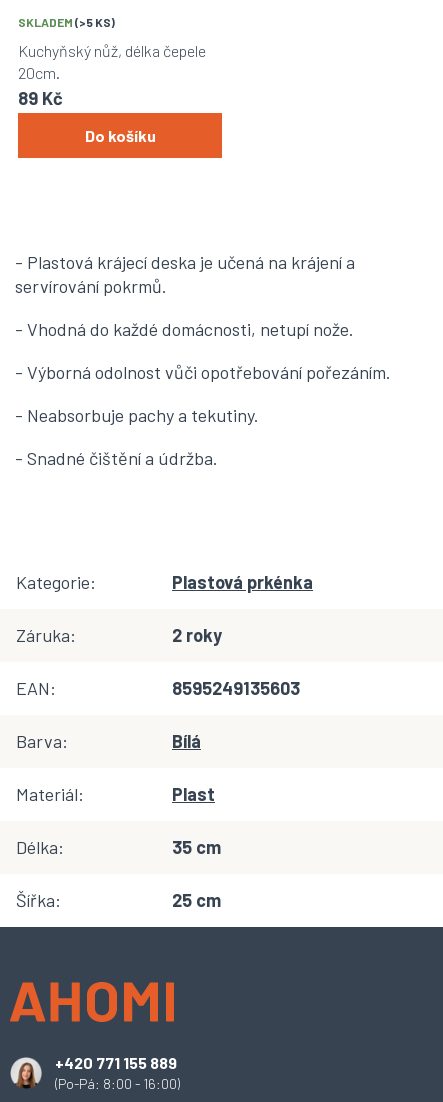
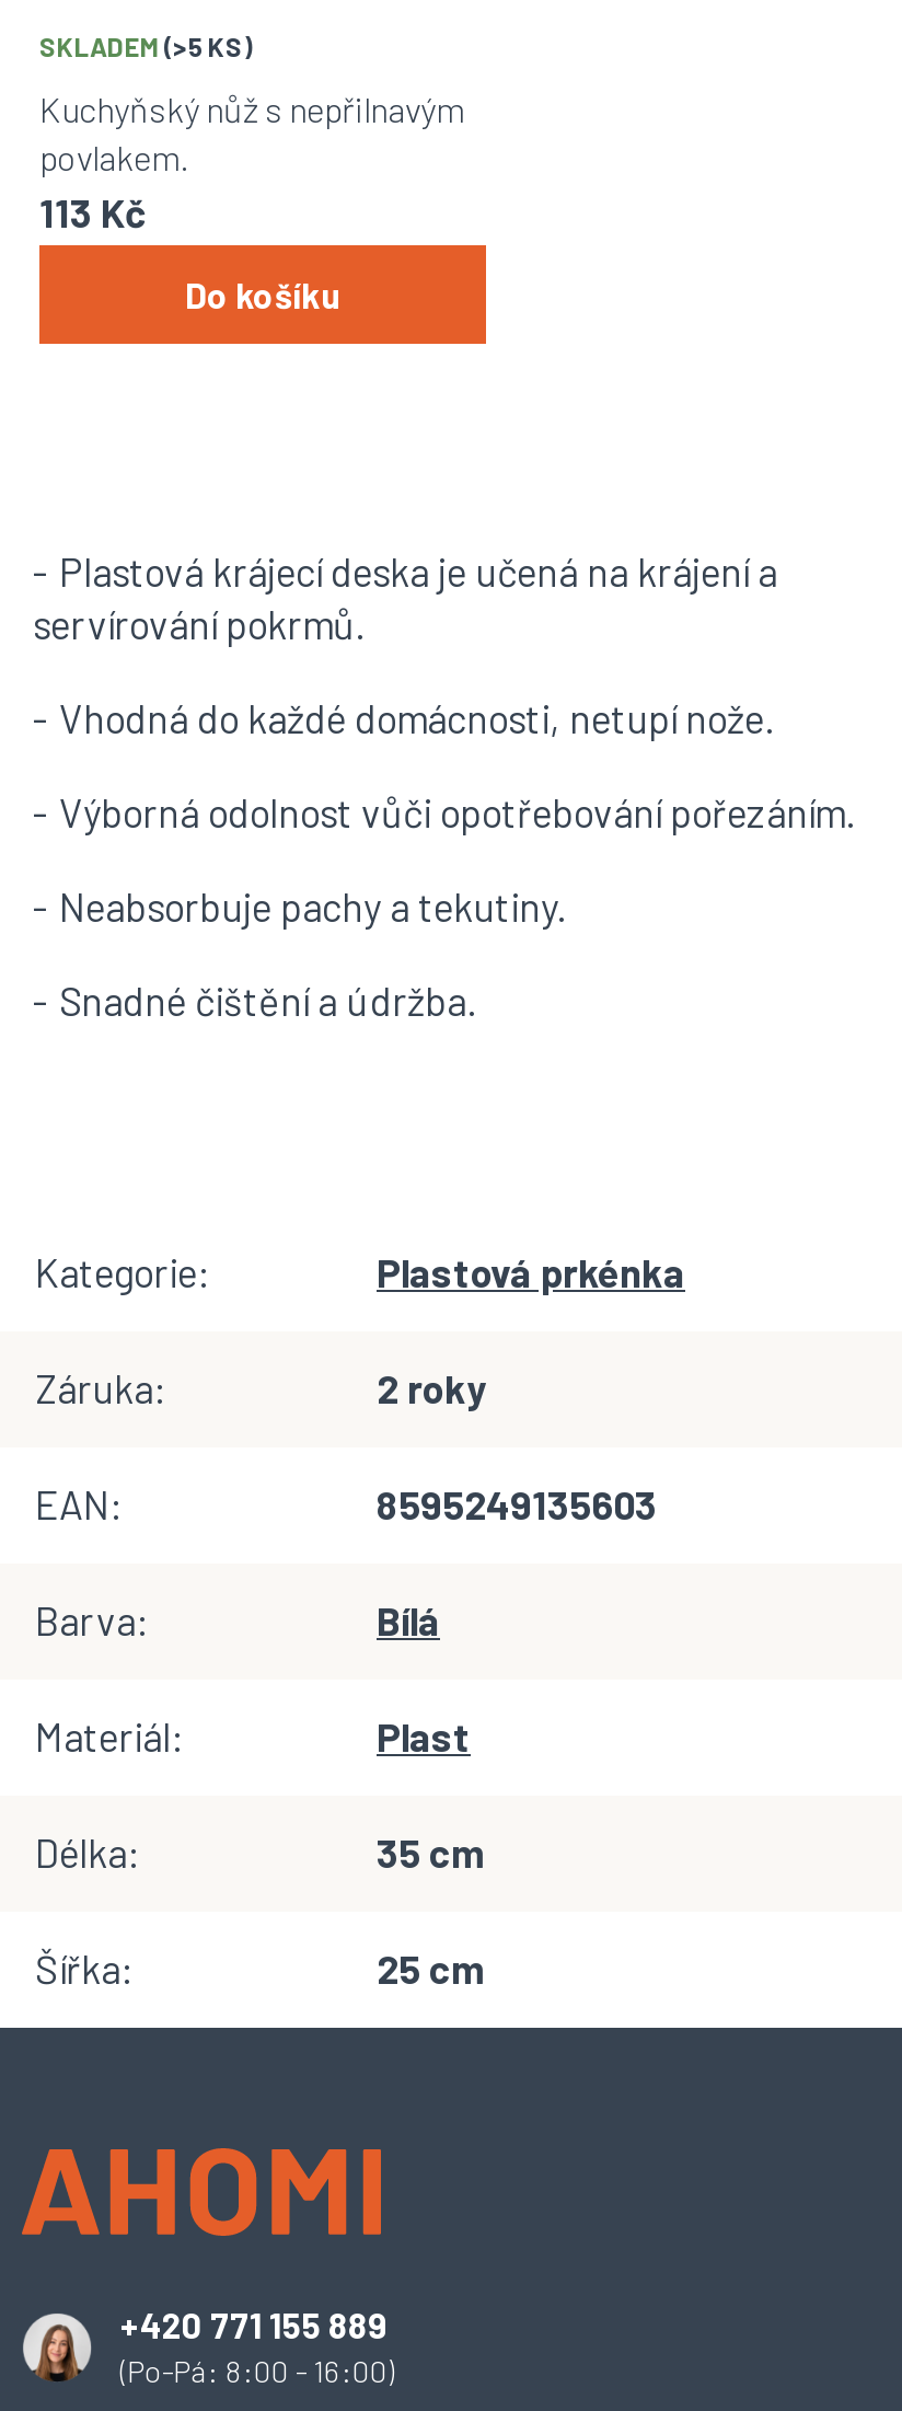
- Kuchyňský nůž, délka čepele
- 20cm.
+ Kuchyňský nůž s nepřilnavým
+ povlakem.

- 89 Kč
+ 113 Kč
